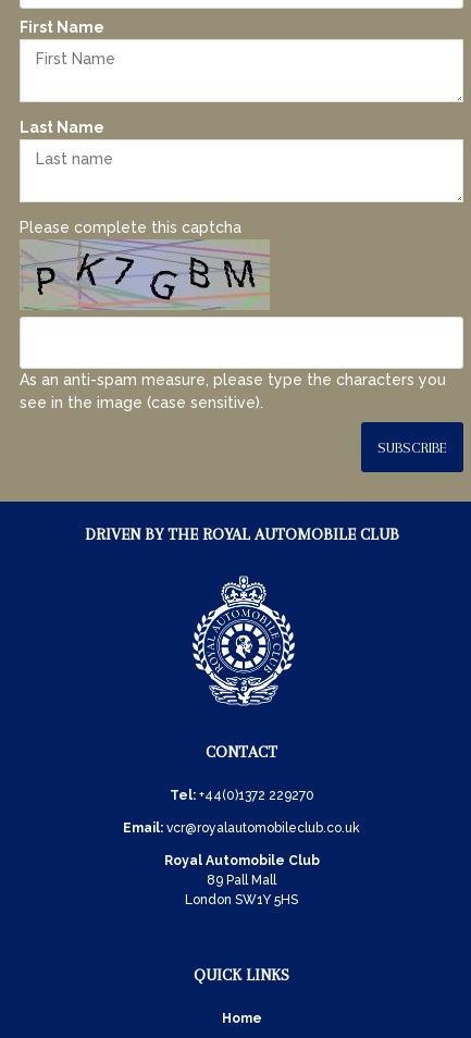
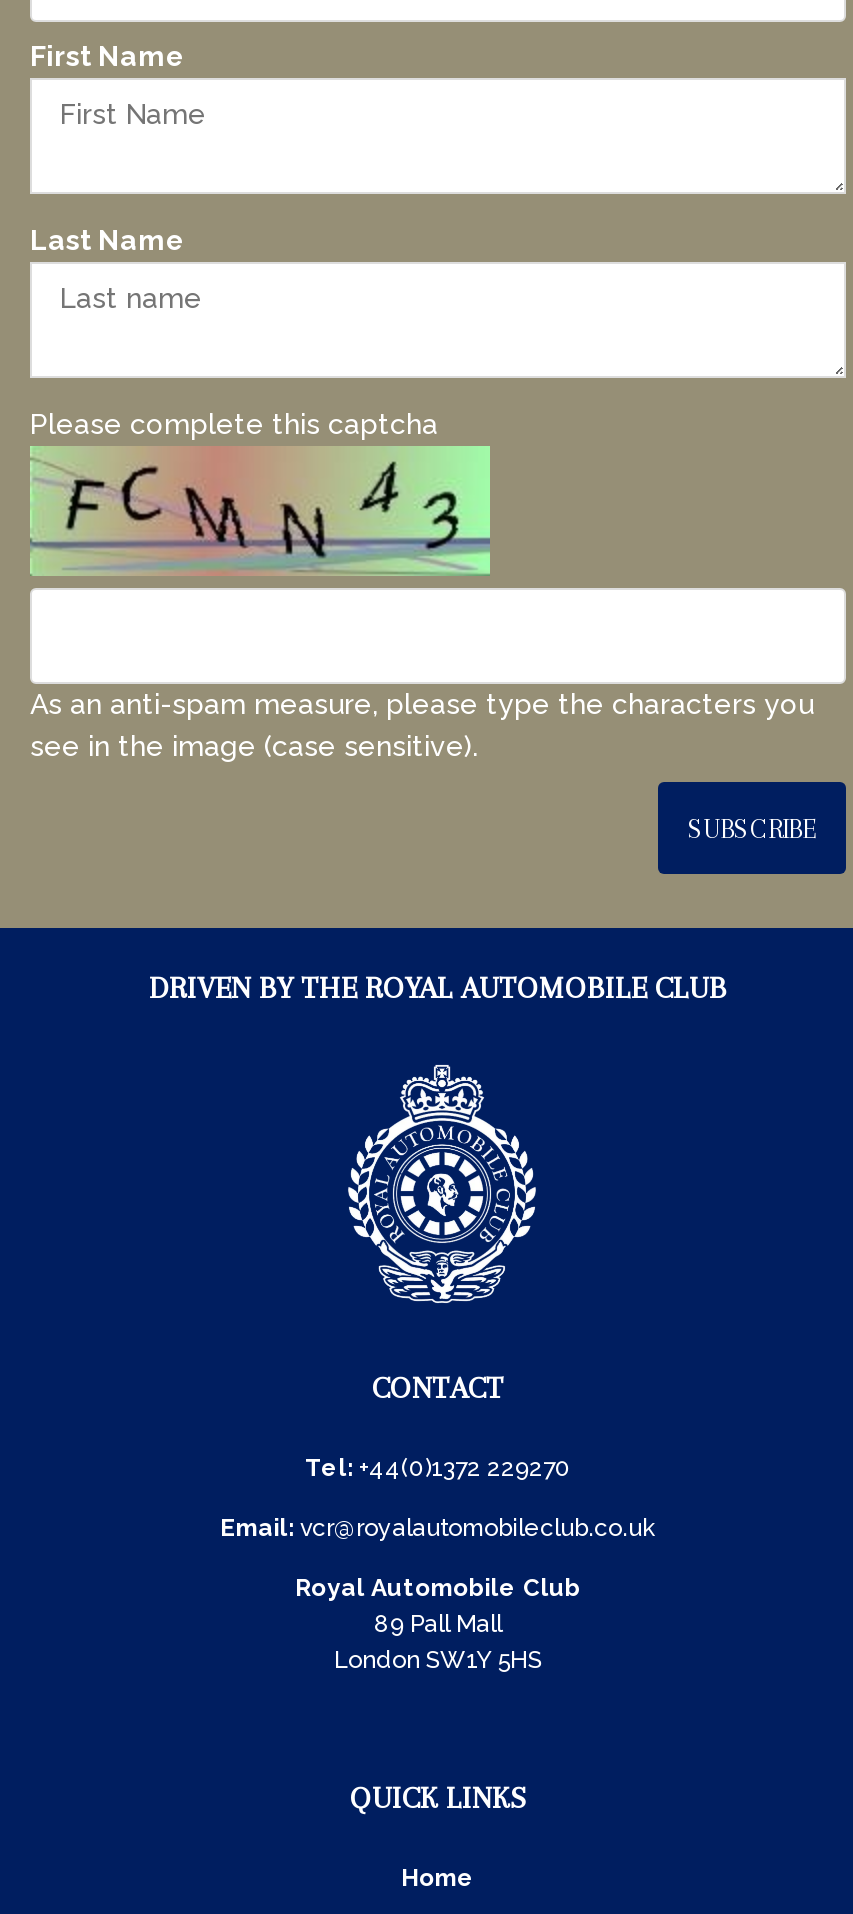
- [image]
+ [image]
